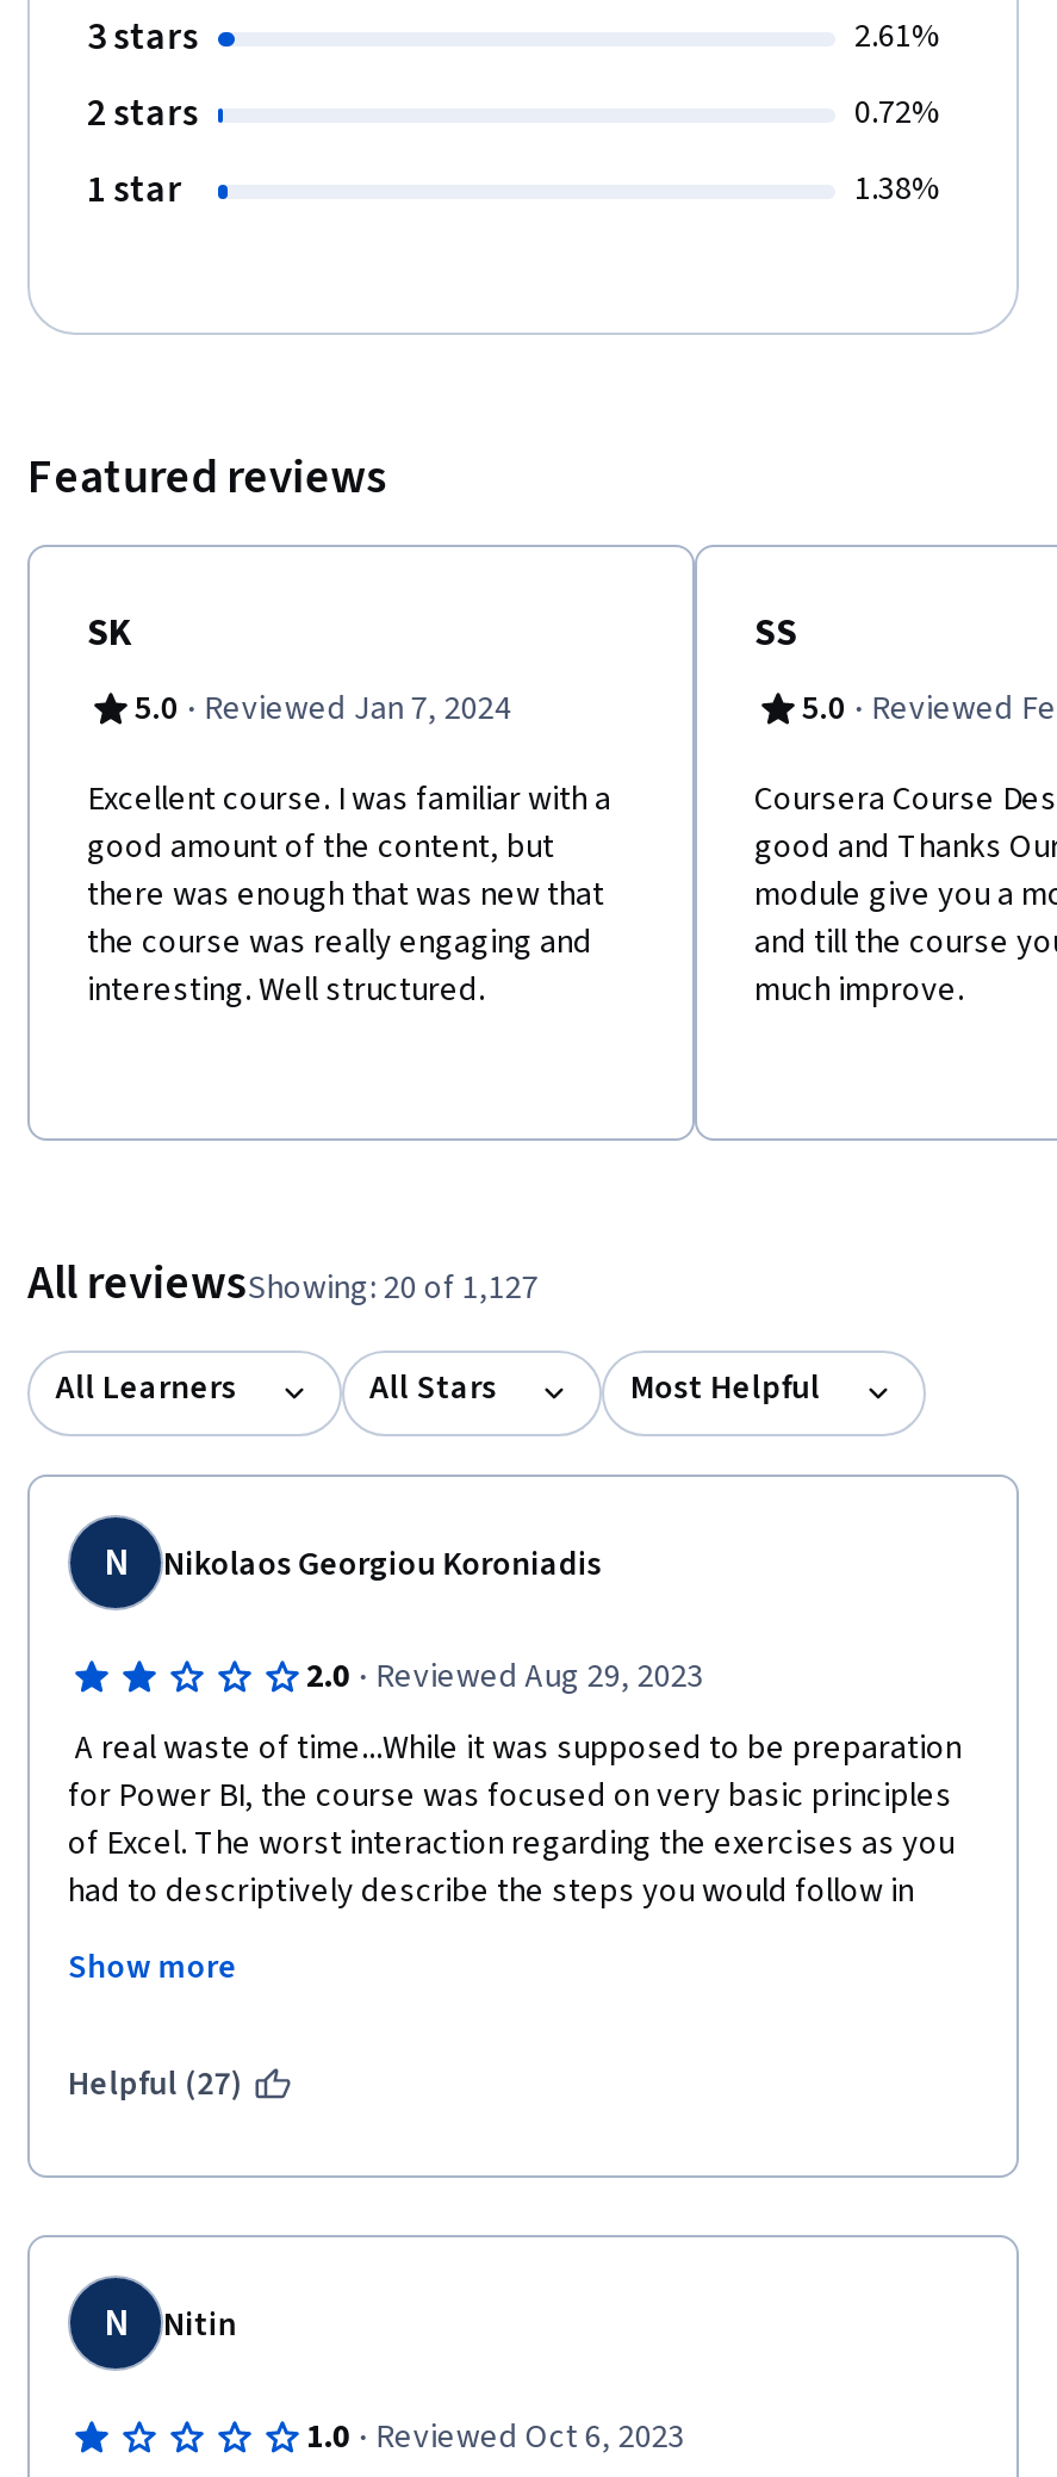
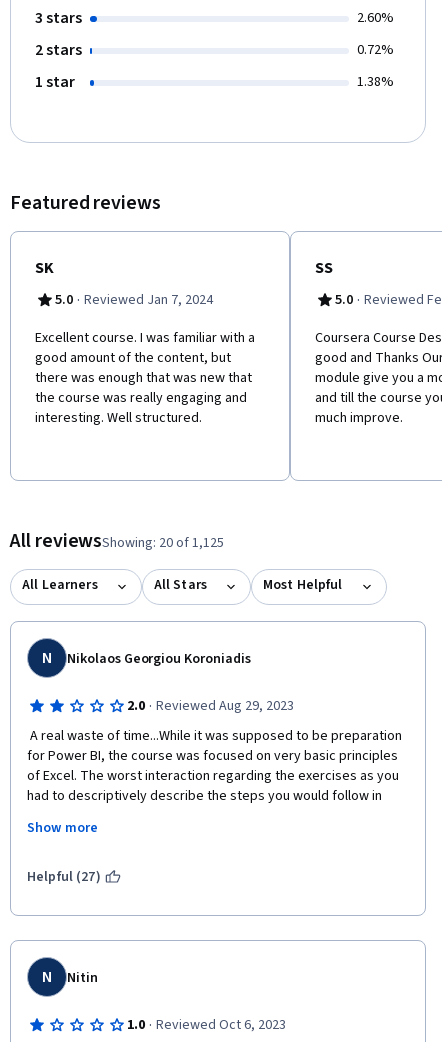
- 2.61%
+ 2.60%

- All reviewsShowing: 20 of 1,127
+ All reviewsShowing: 20 of 1,125
